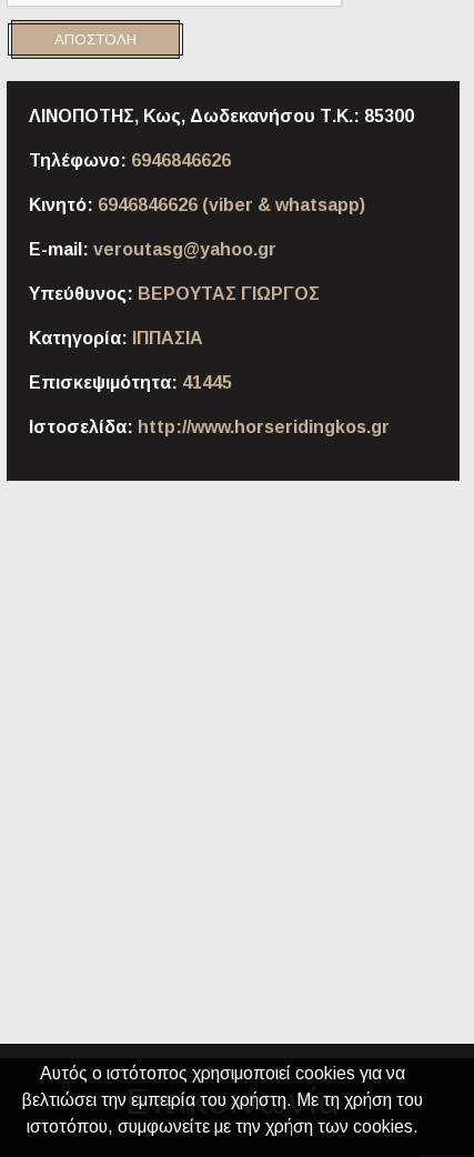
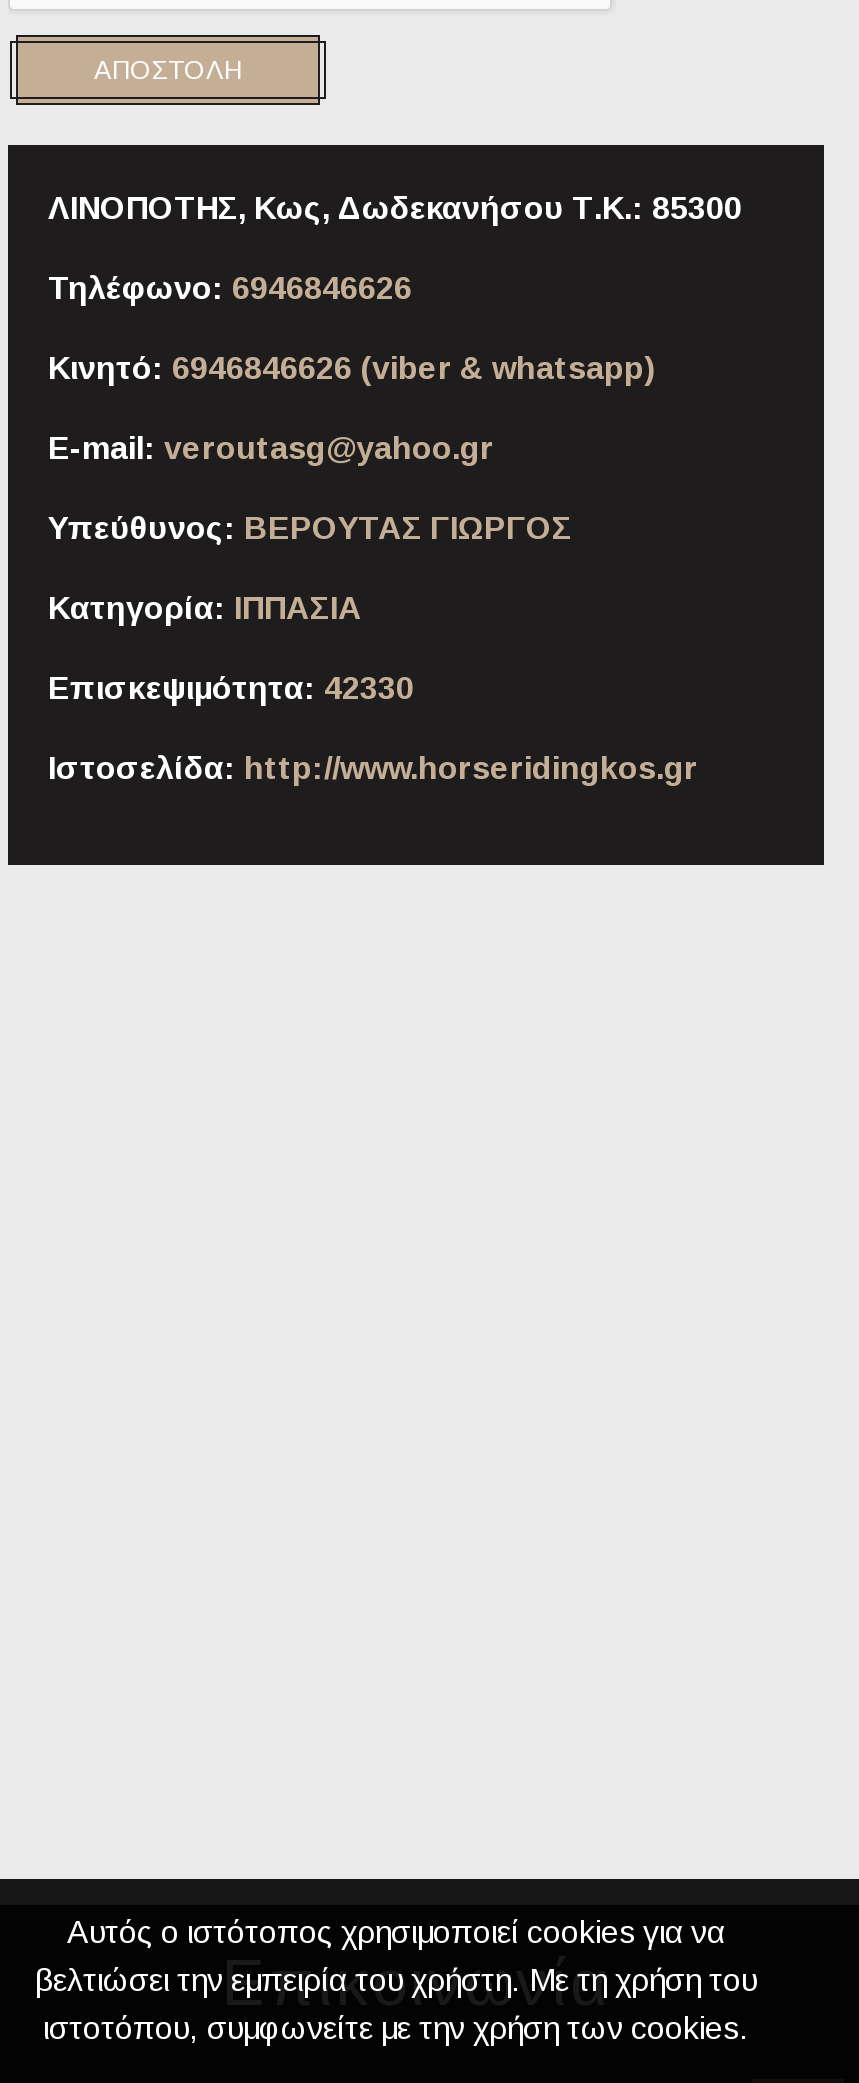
- Επισκεψιμότητα: 41445
+ Επισκεψιμότητα: 42330
